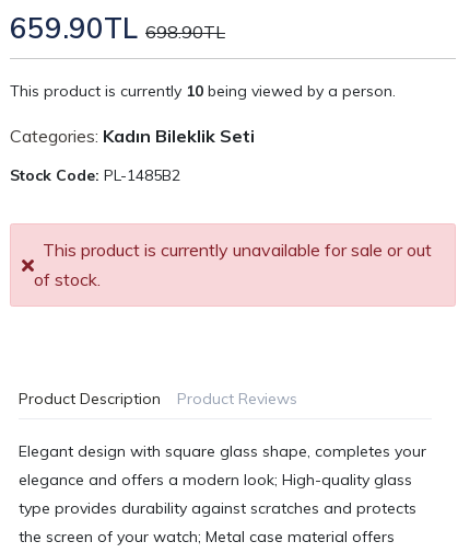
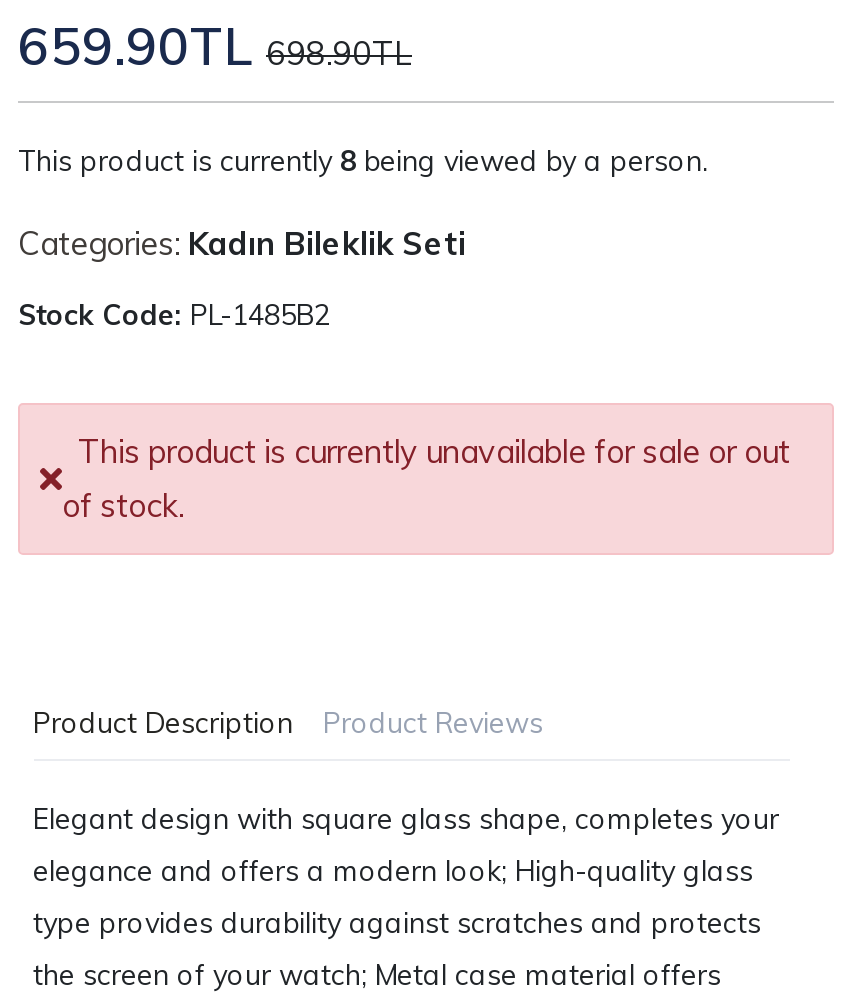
- This product is currently 10 being viewed by a person.
+ This product is currently 8 being viewed by a person.
